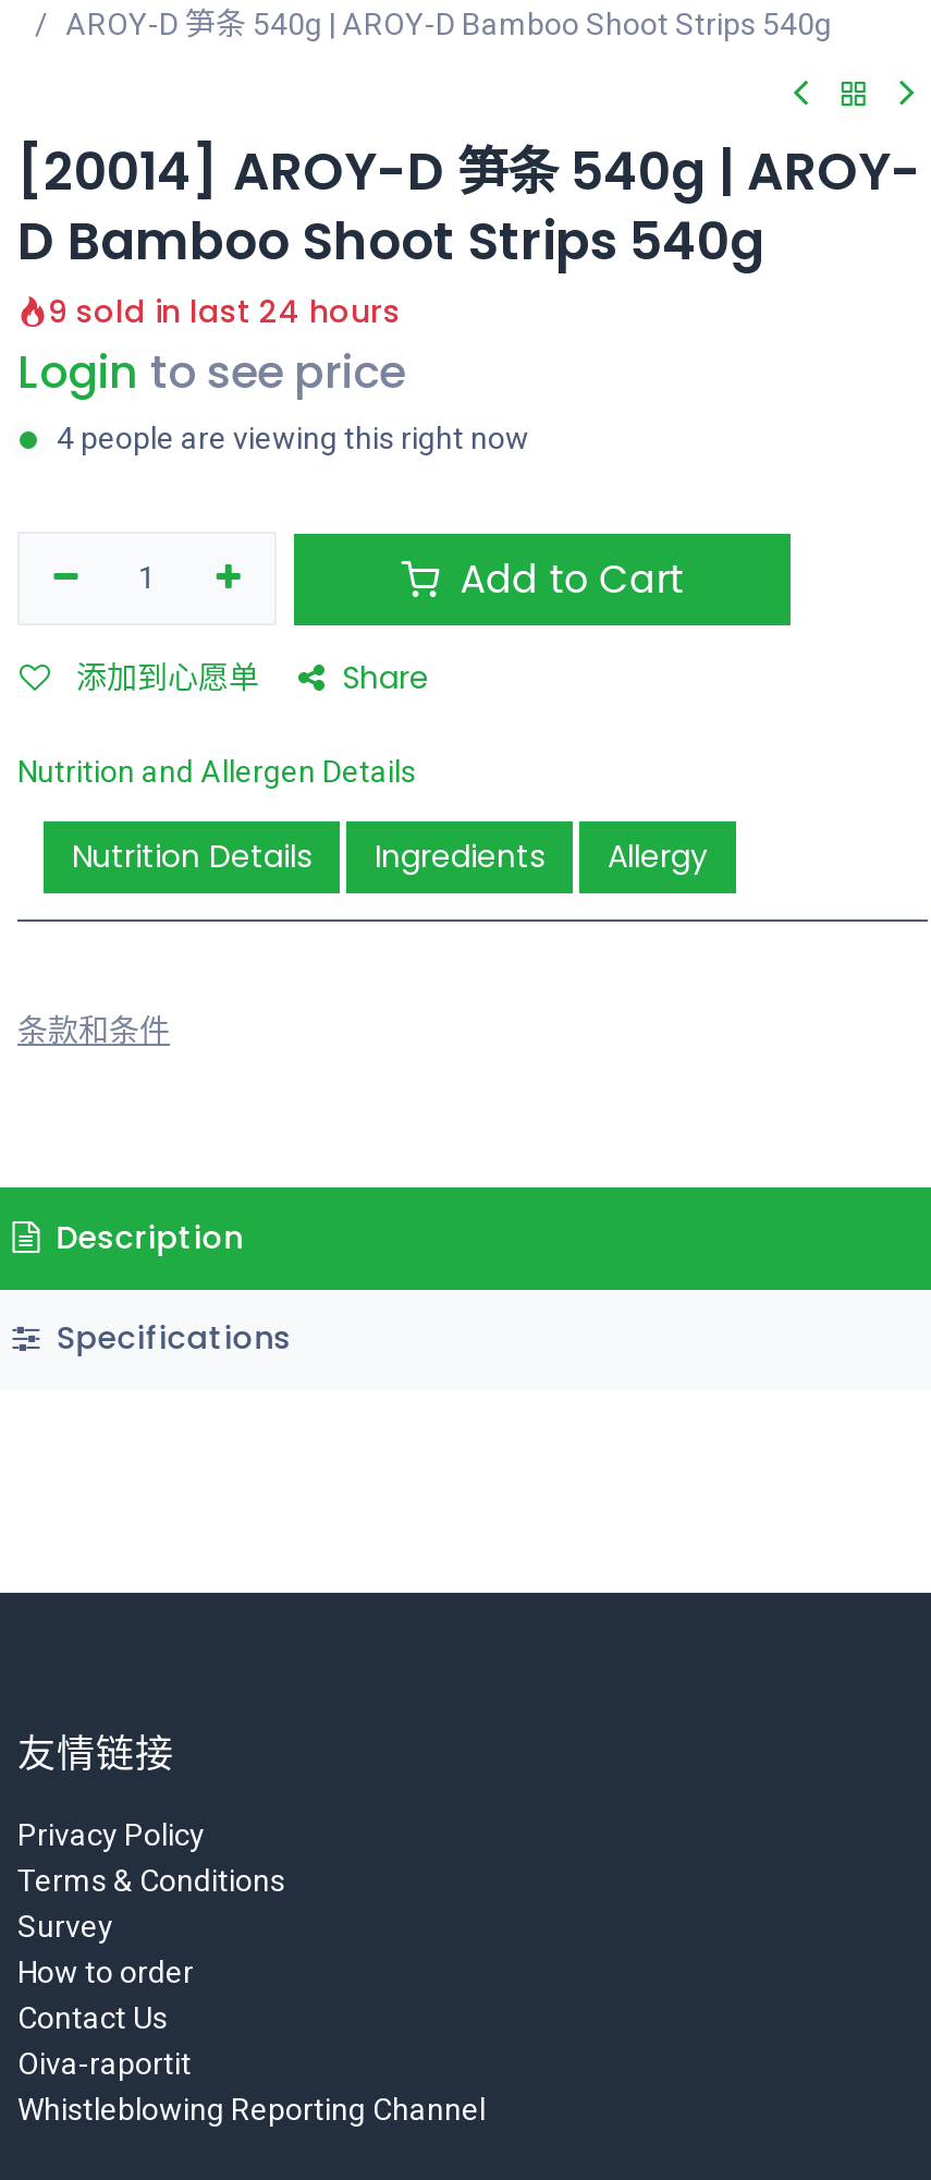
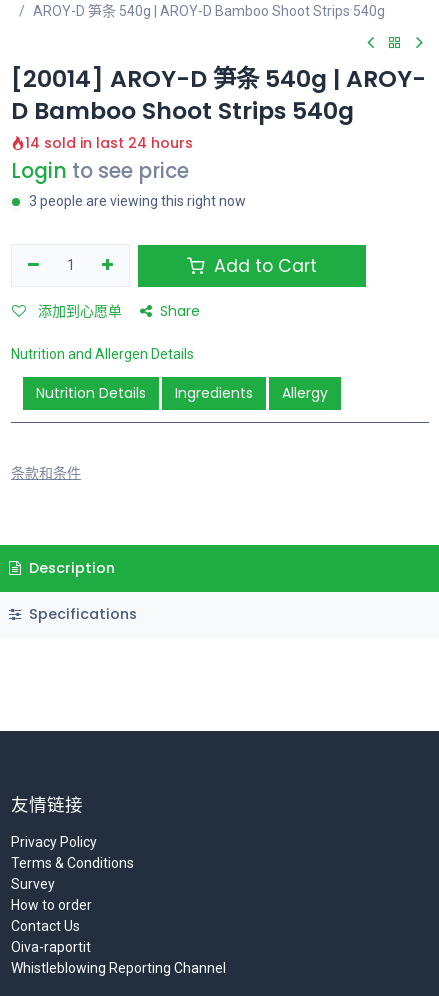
- 9 sold in last 24 hours
+ 14 sold in last 24 hours

- 4 people are viewing this right now
+ 3 people are viewing this right now
